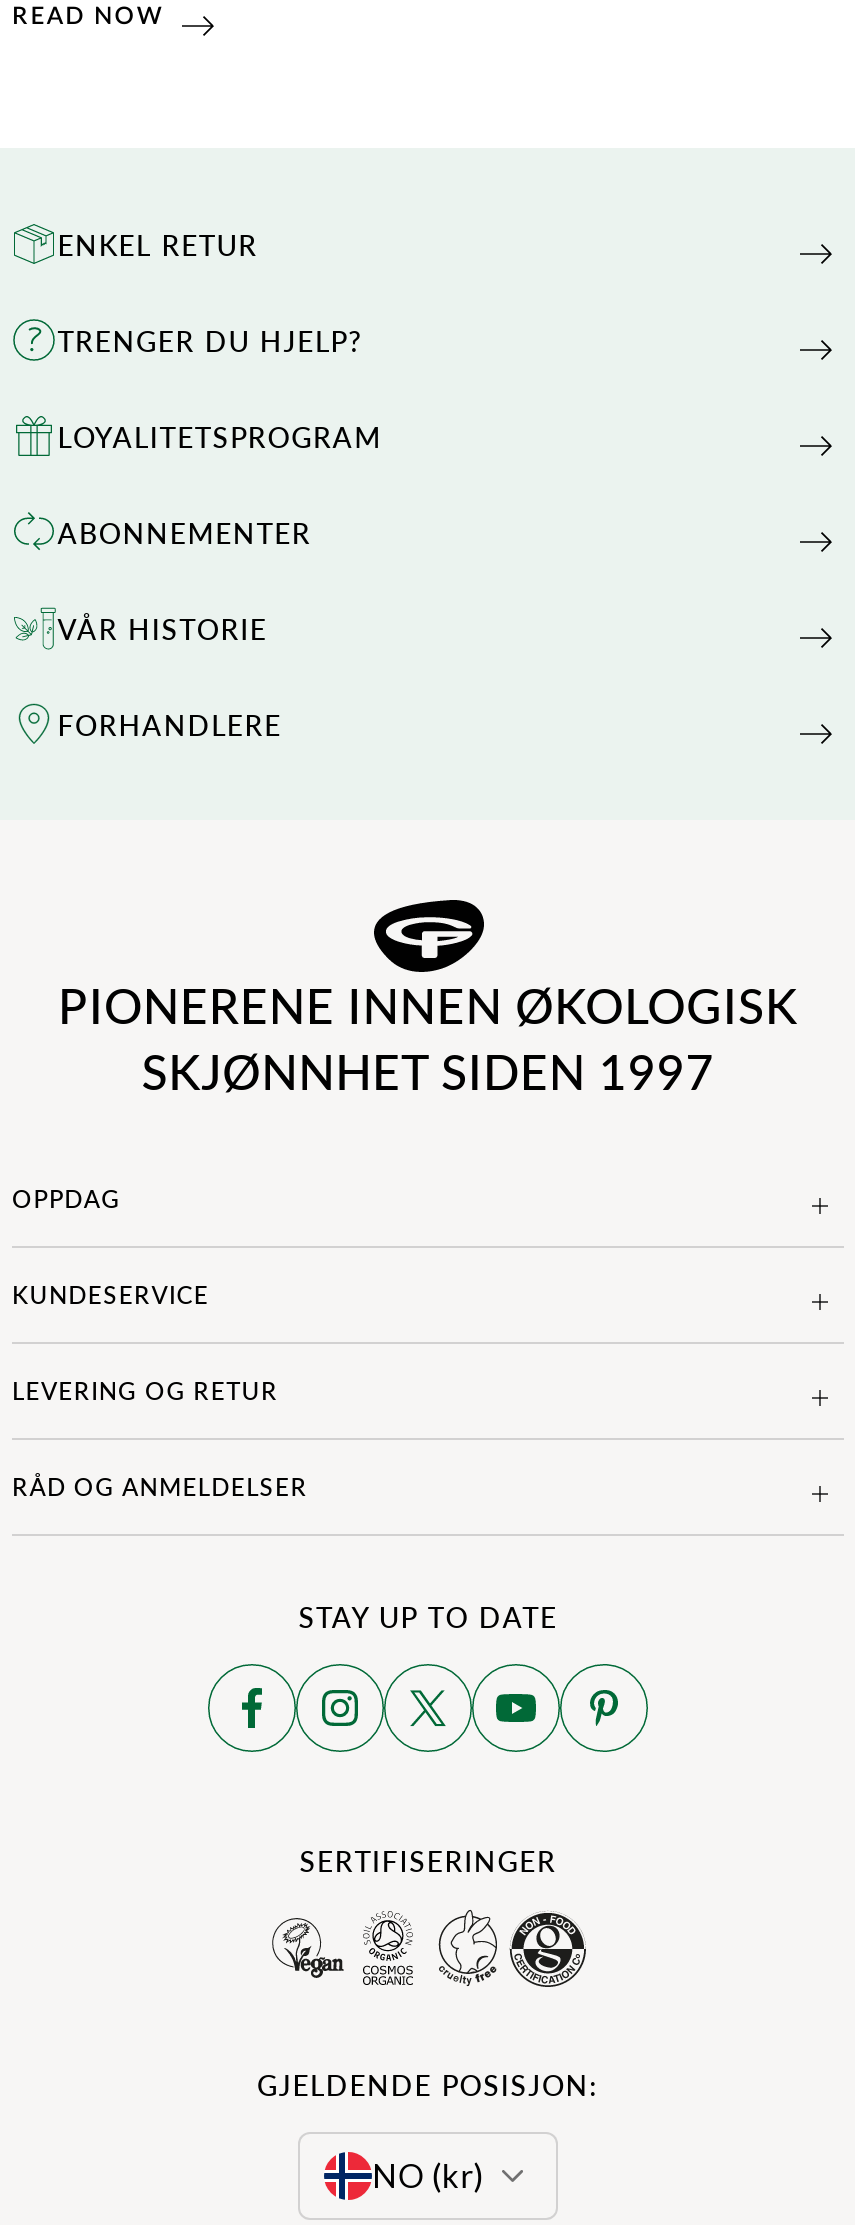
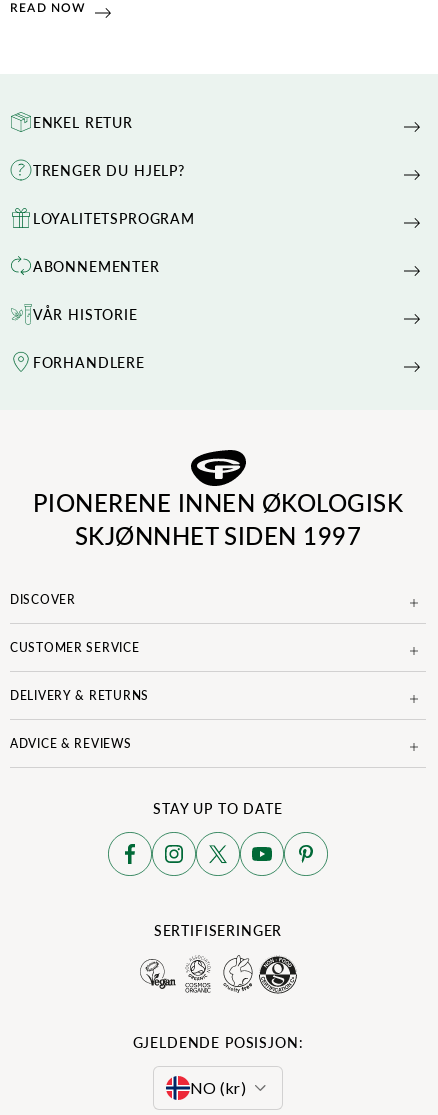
- OPPDAG
+ DISCOVER

- KUNDESERVICE
+ CUSTOMER SERVICE

- LEVERING OG RETUR
+ DELIVERY & RETURNS

- RÅD OG ANMELDELSER
+ ADVICE & REVIEWS
